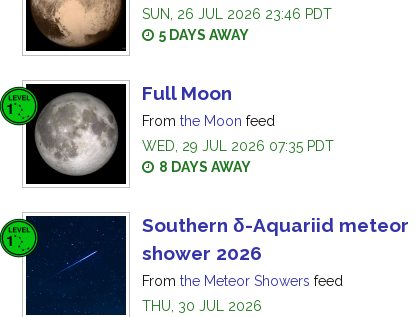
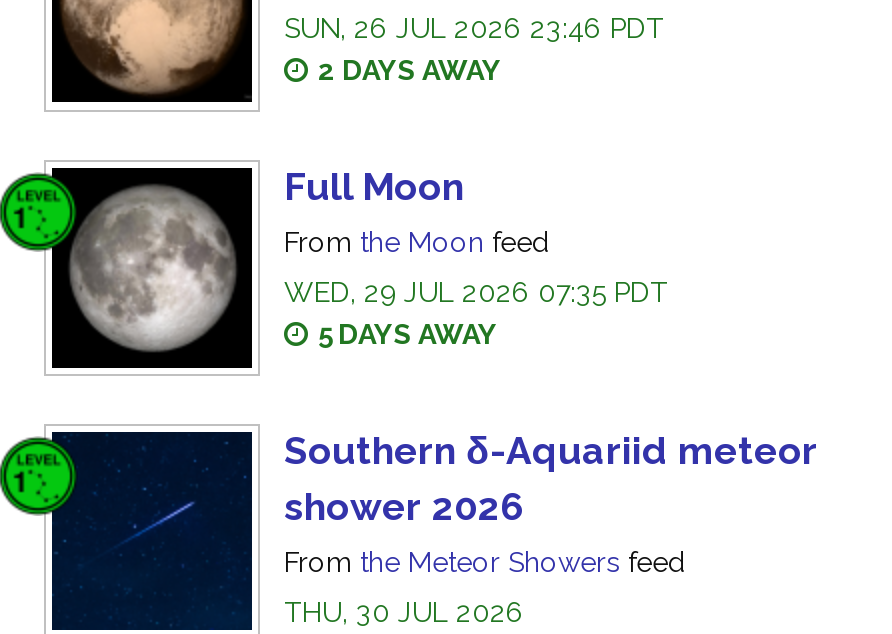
- 5 DAYS AWAY
+ 2 DAYS AWAY

- 8 DAYS AWAY
+ 5 DAYS AWAY
